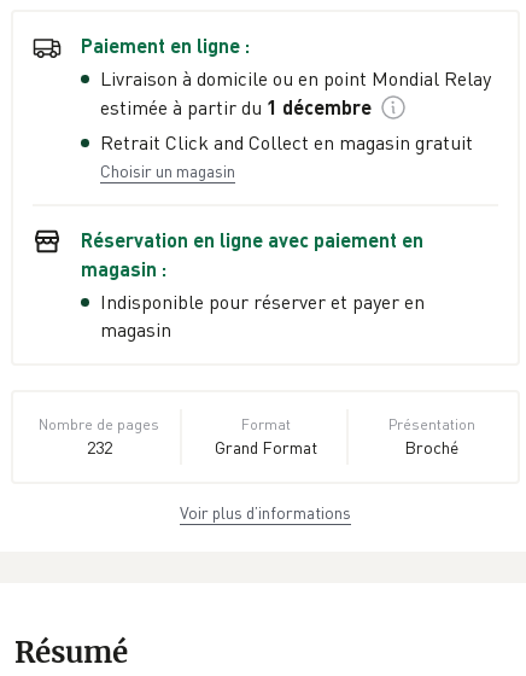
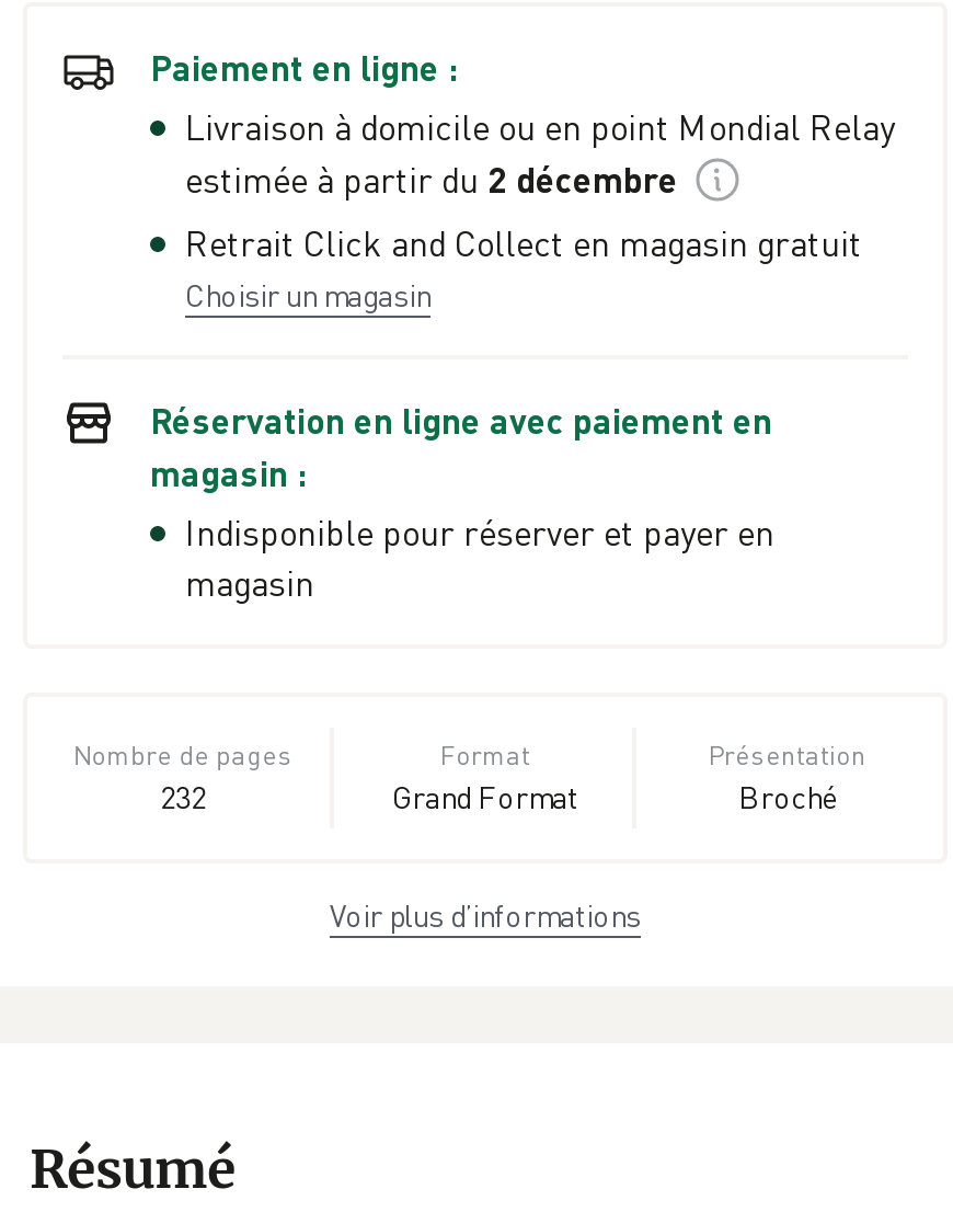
- estimée à partir du 1 décembre
+ estimée à partir du 2 décembre
